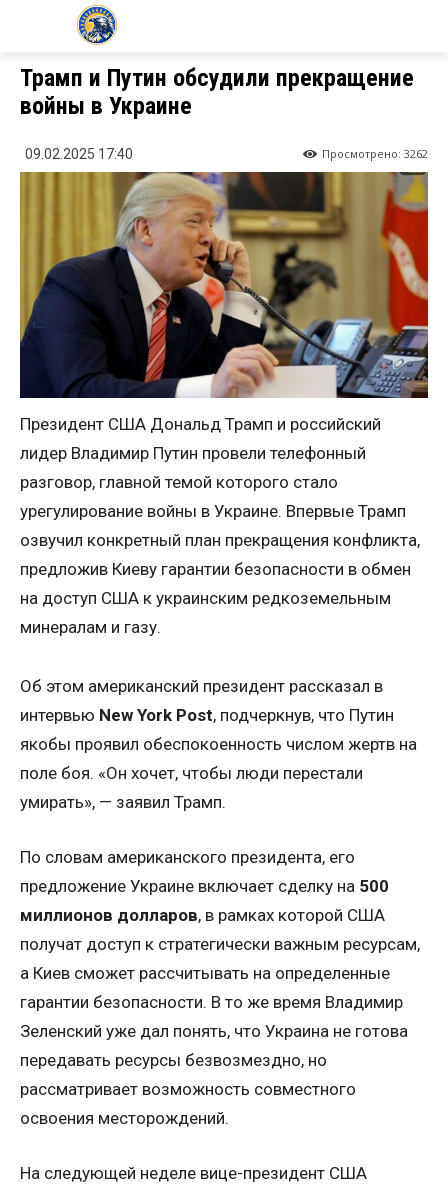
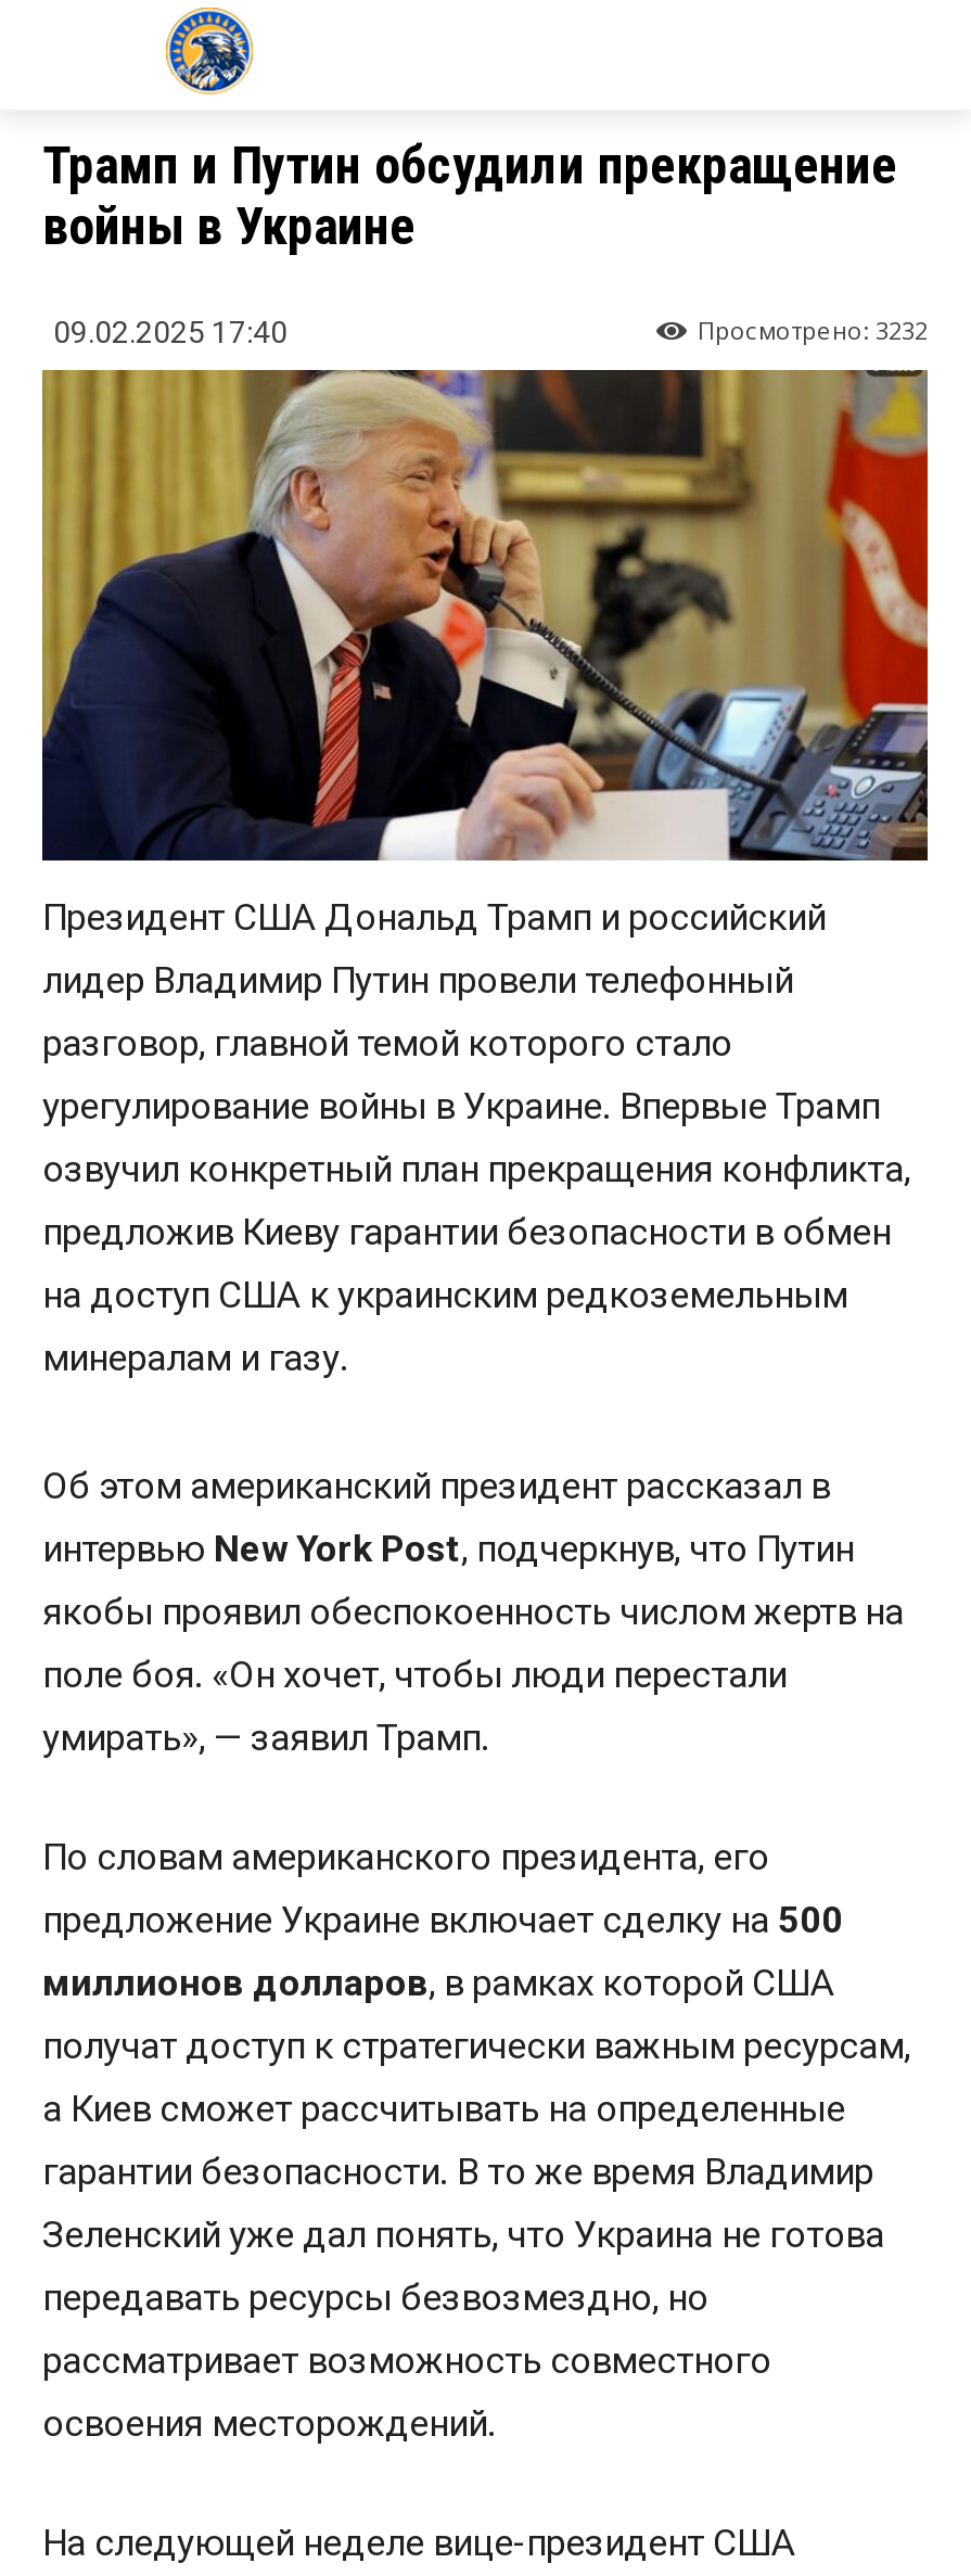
- Просмотрено: 3262
+ Просмотрено: 3232
